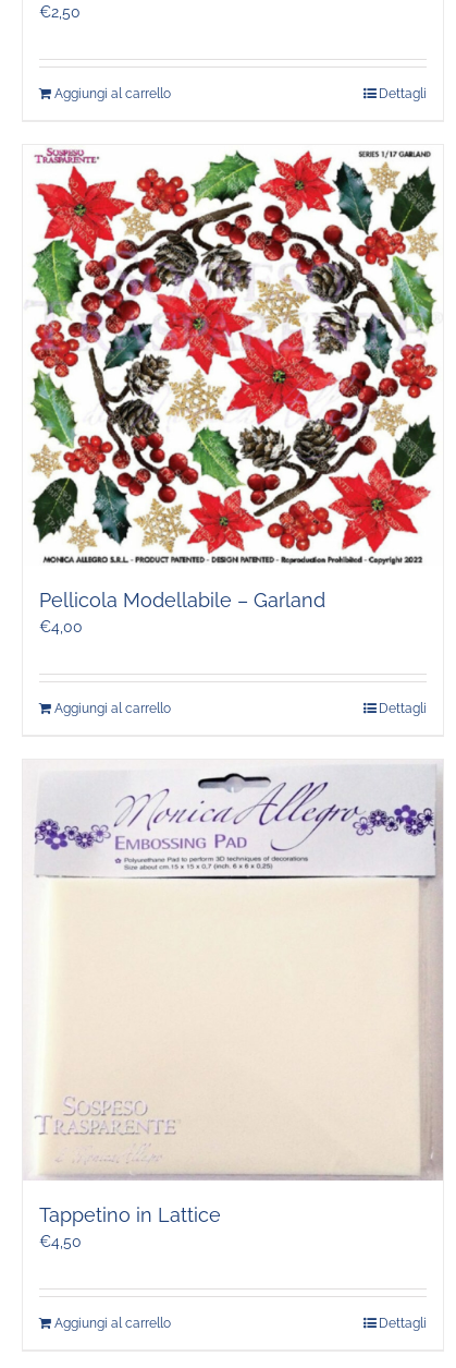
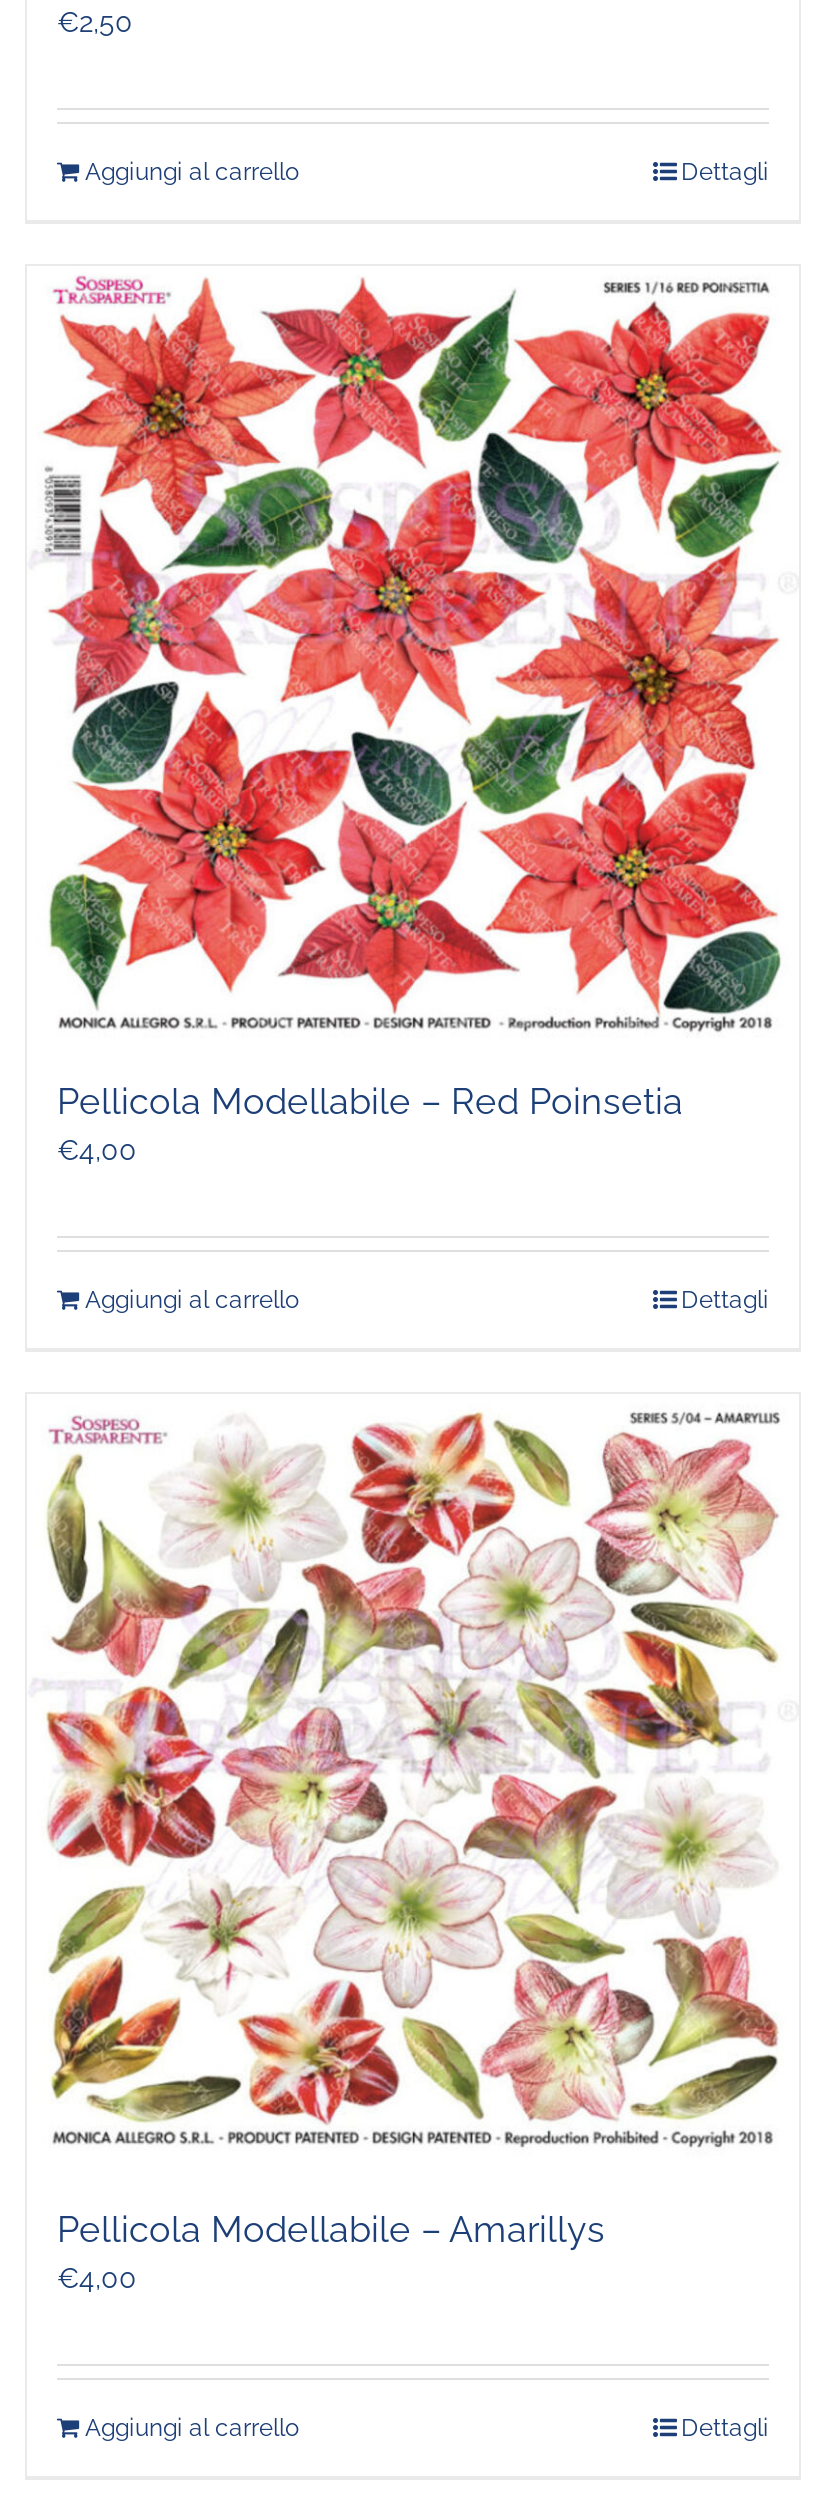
- [image]
- Pellicola Modellabile – Garland
+ [image]
+ Pellicola Modellabile – Red Poinsetia

- [image]
- Tappetino in Lattice
- €4,50
+ [image]
+ Pellicola Modellabile – Amarillys
+ €4,00
